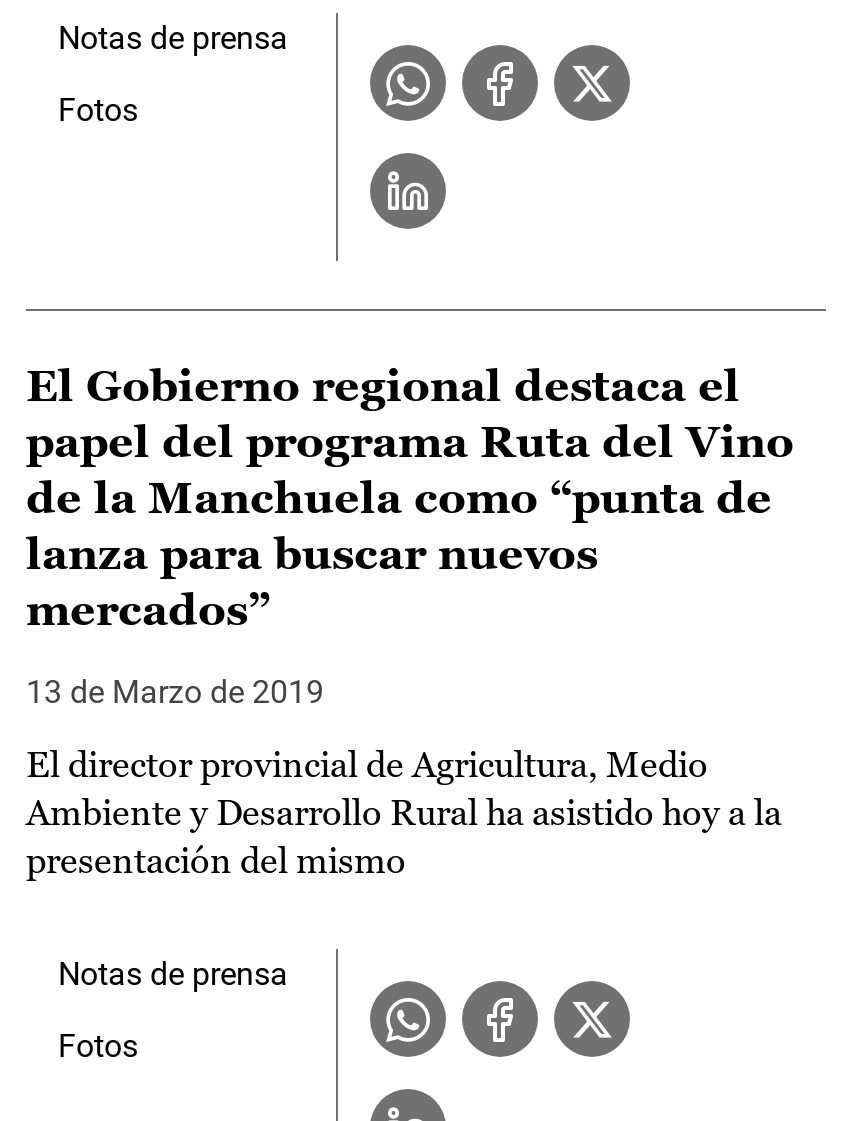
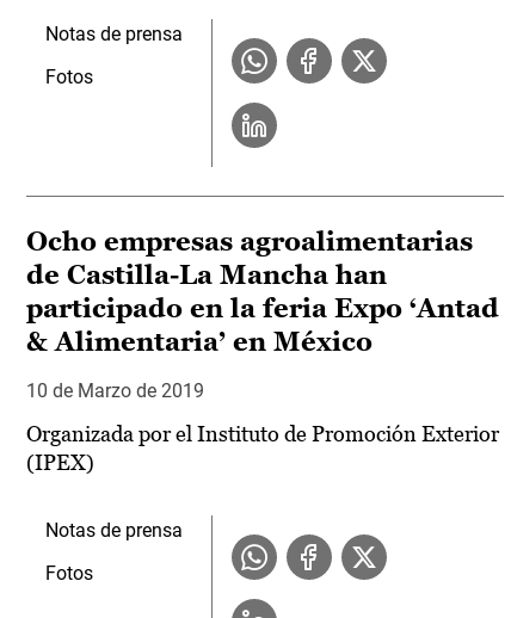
- El Gobierno regional destaca el
- papel del programa Ruta del Vino
- de la Manchuela como “punta de
- lanza para buscar nuevos
- mercados”
+ Ocho empresas agroalimentarias
+ de Castilla-La Mancha han
+ participado en la feria Expo ‘Antad
+ & Alimentaria’ en México

- 13 de Marzo de 2019
+ 10 de Marzo de 2019

- El director provincial de Agricultura, Medio
- Ambiente y Desarrollo Rural ha asistido hoy a la
- presentación del mismo
+ Organizada por el Instituto de Promoción Exterior
+ (IPEX)
